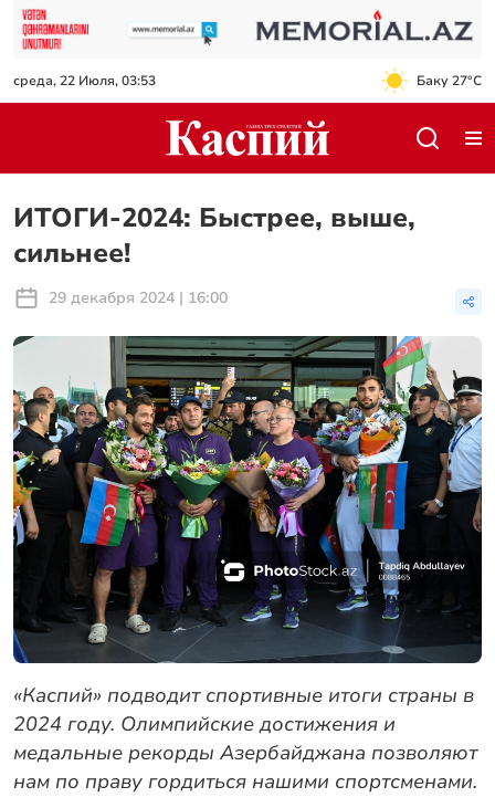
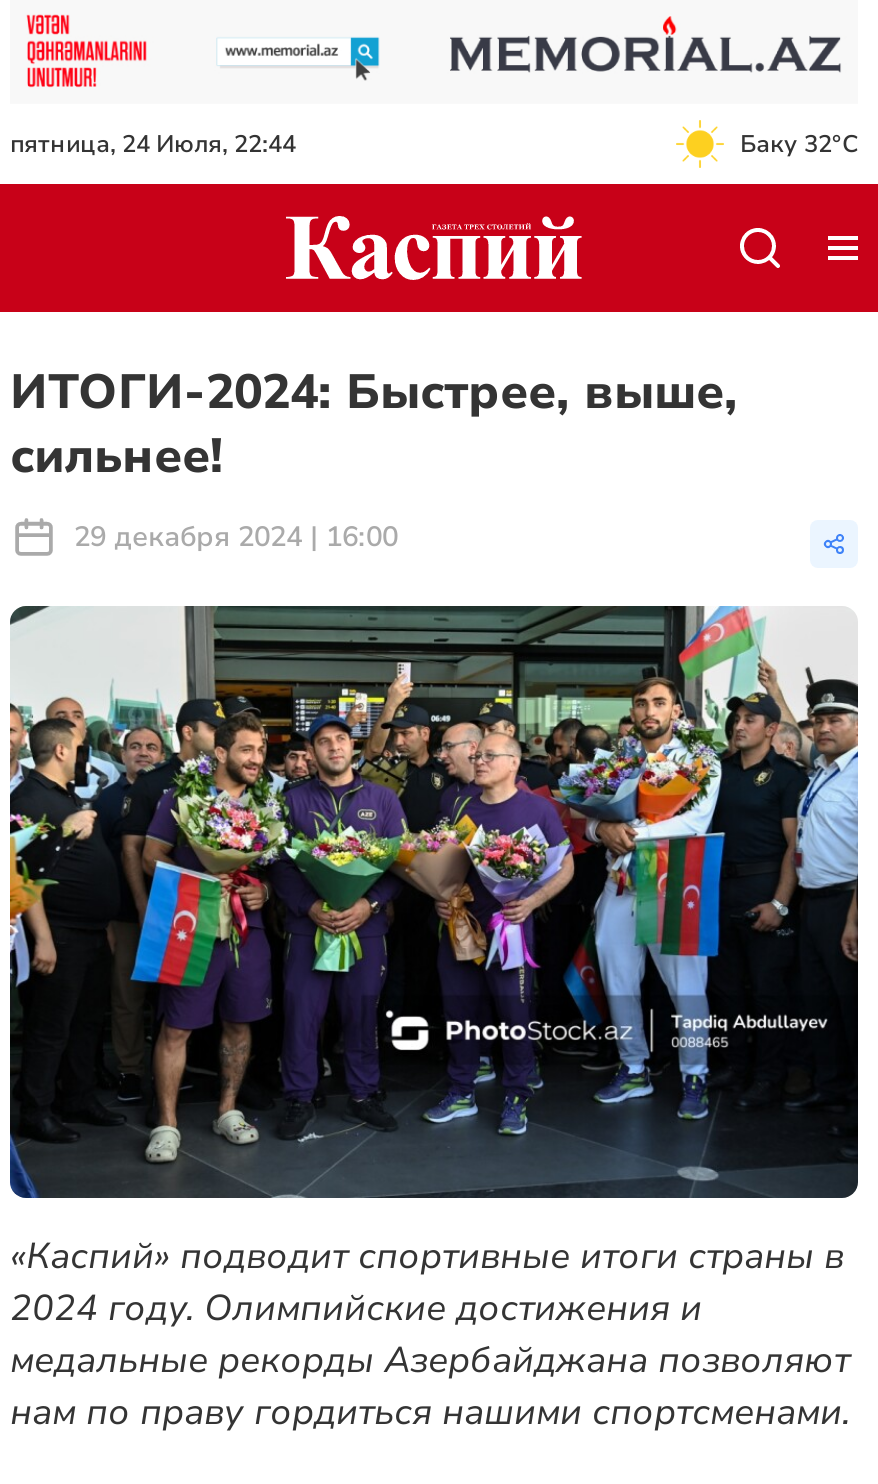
- среда, 22 Июля, 03:53
+ пятница, 24 Июля, 22:44

- Баку 27°C
+ Баку 32°C
